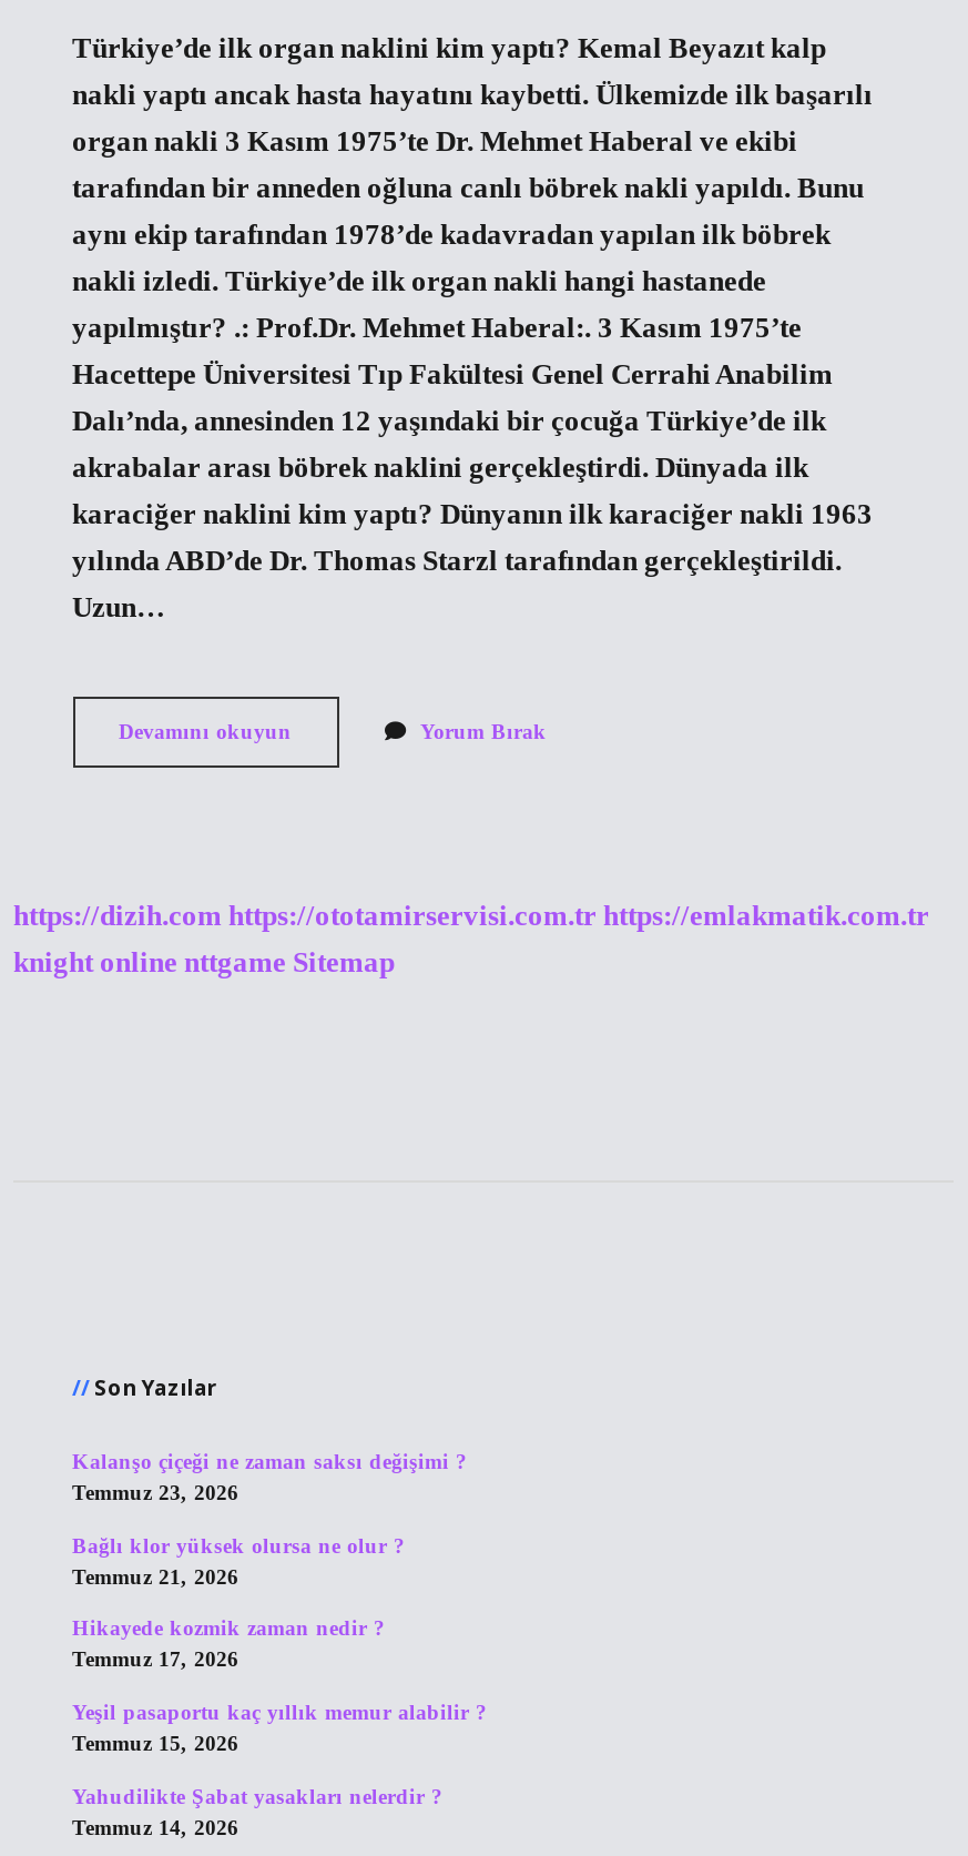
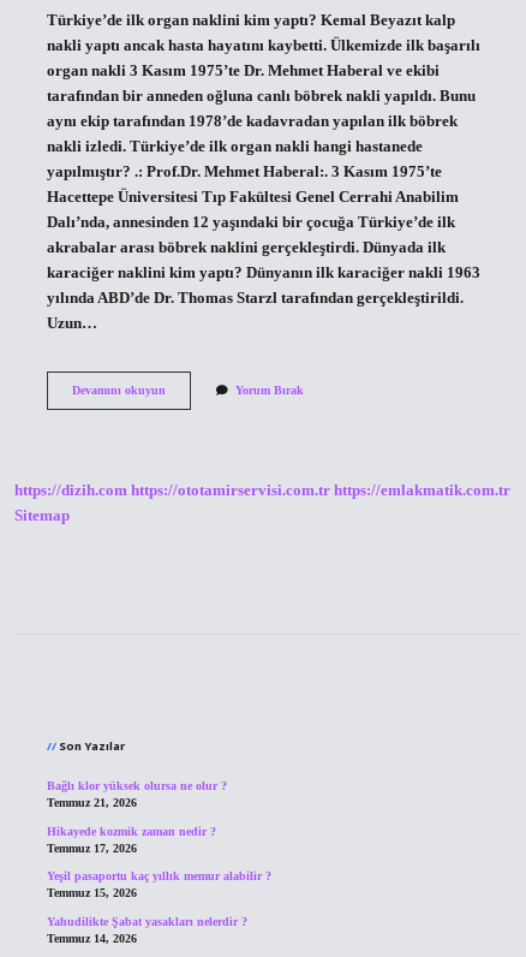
- knight online nttgame Sitemap
+ Sitemap

- Kalanşo çiçeği ne zaman saksı değişimi ?
- Temmuz 23, 2026
